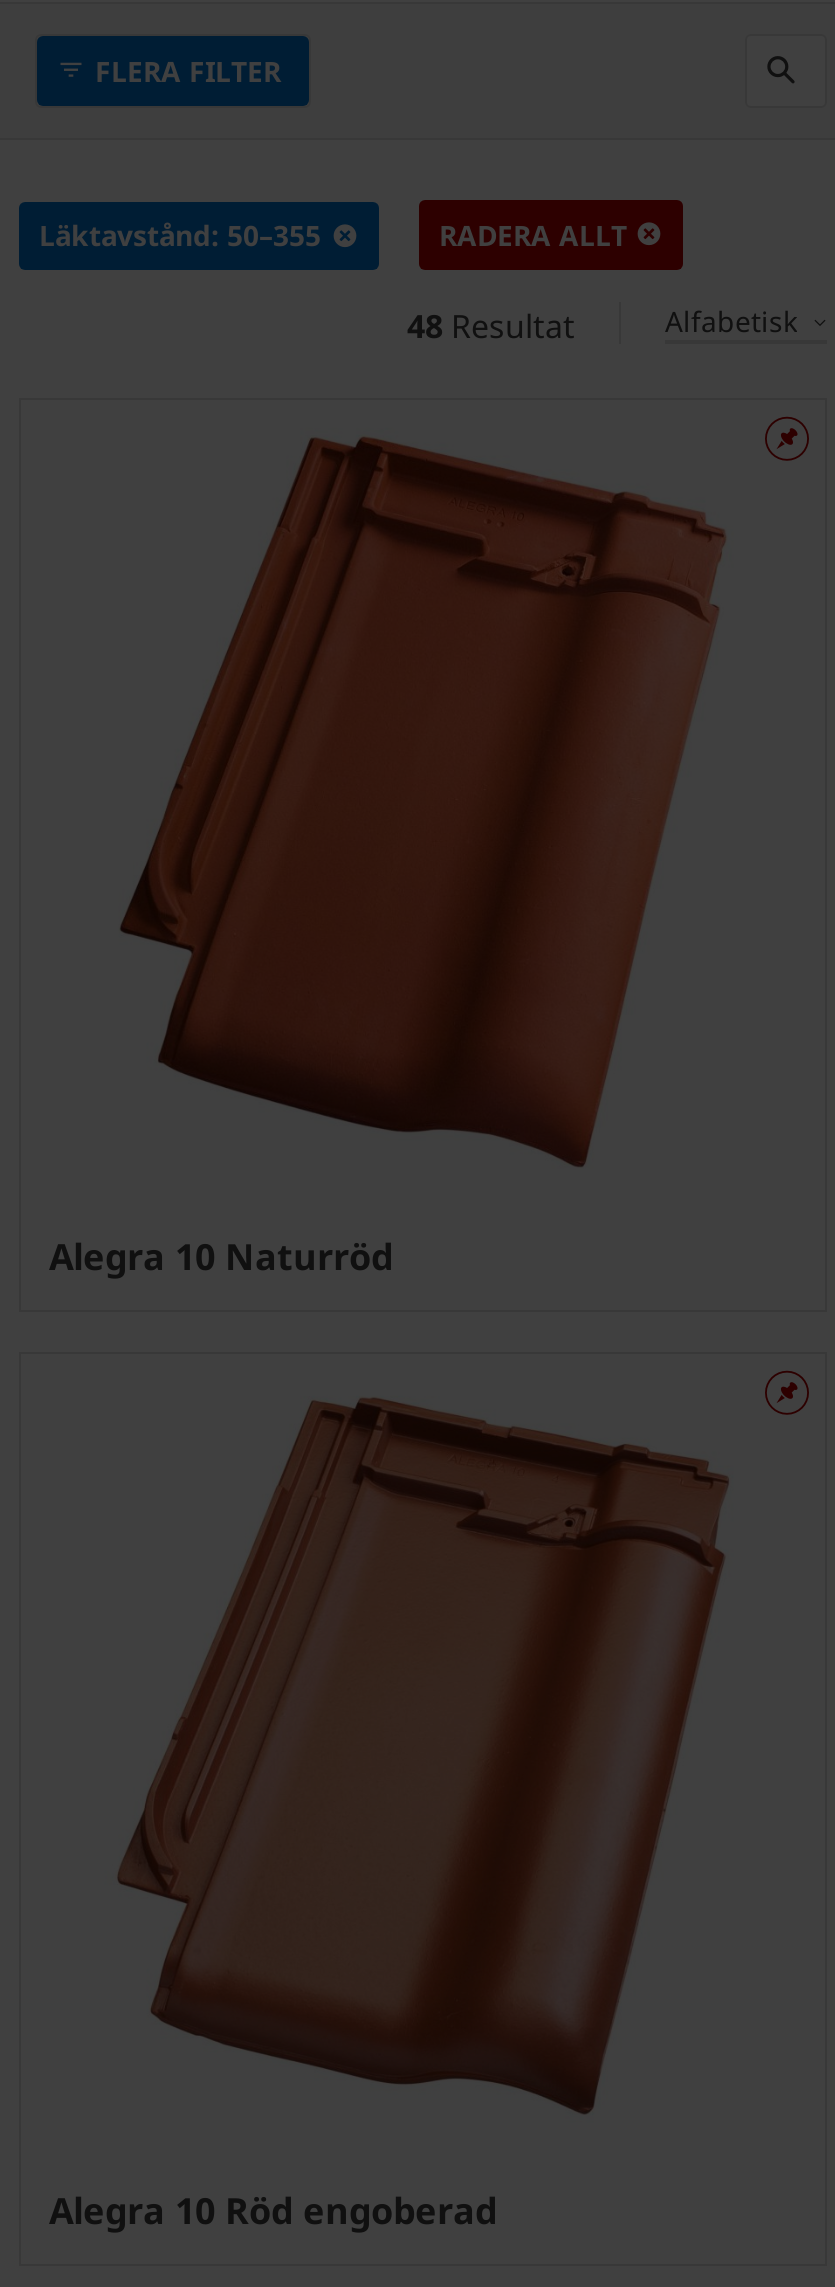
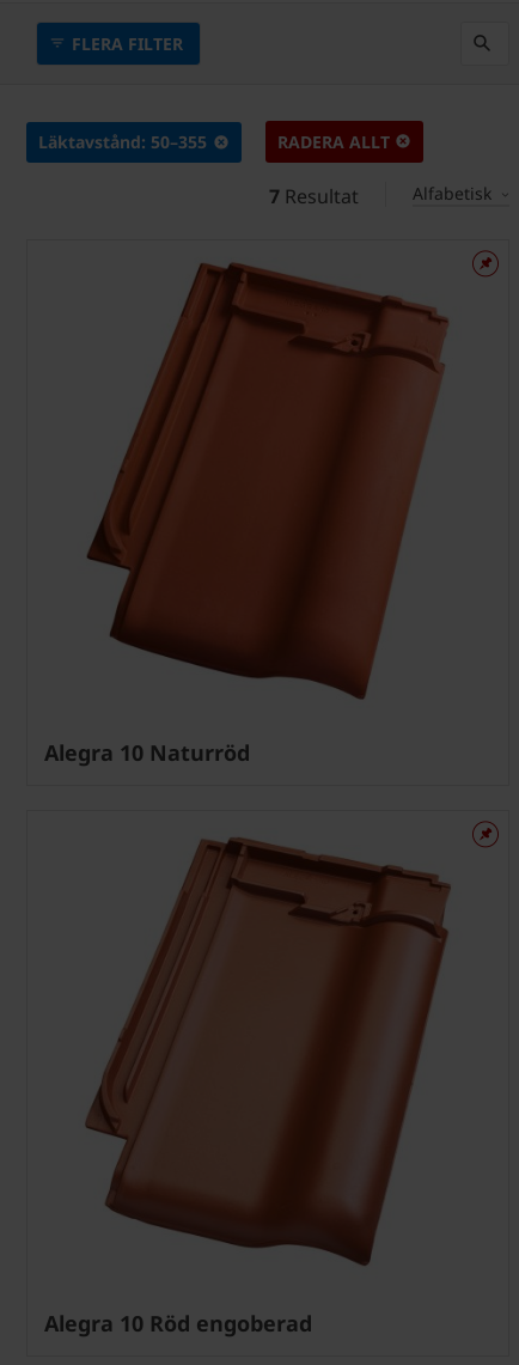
- 48 Resultat
+ 7 Resultat
